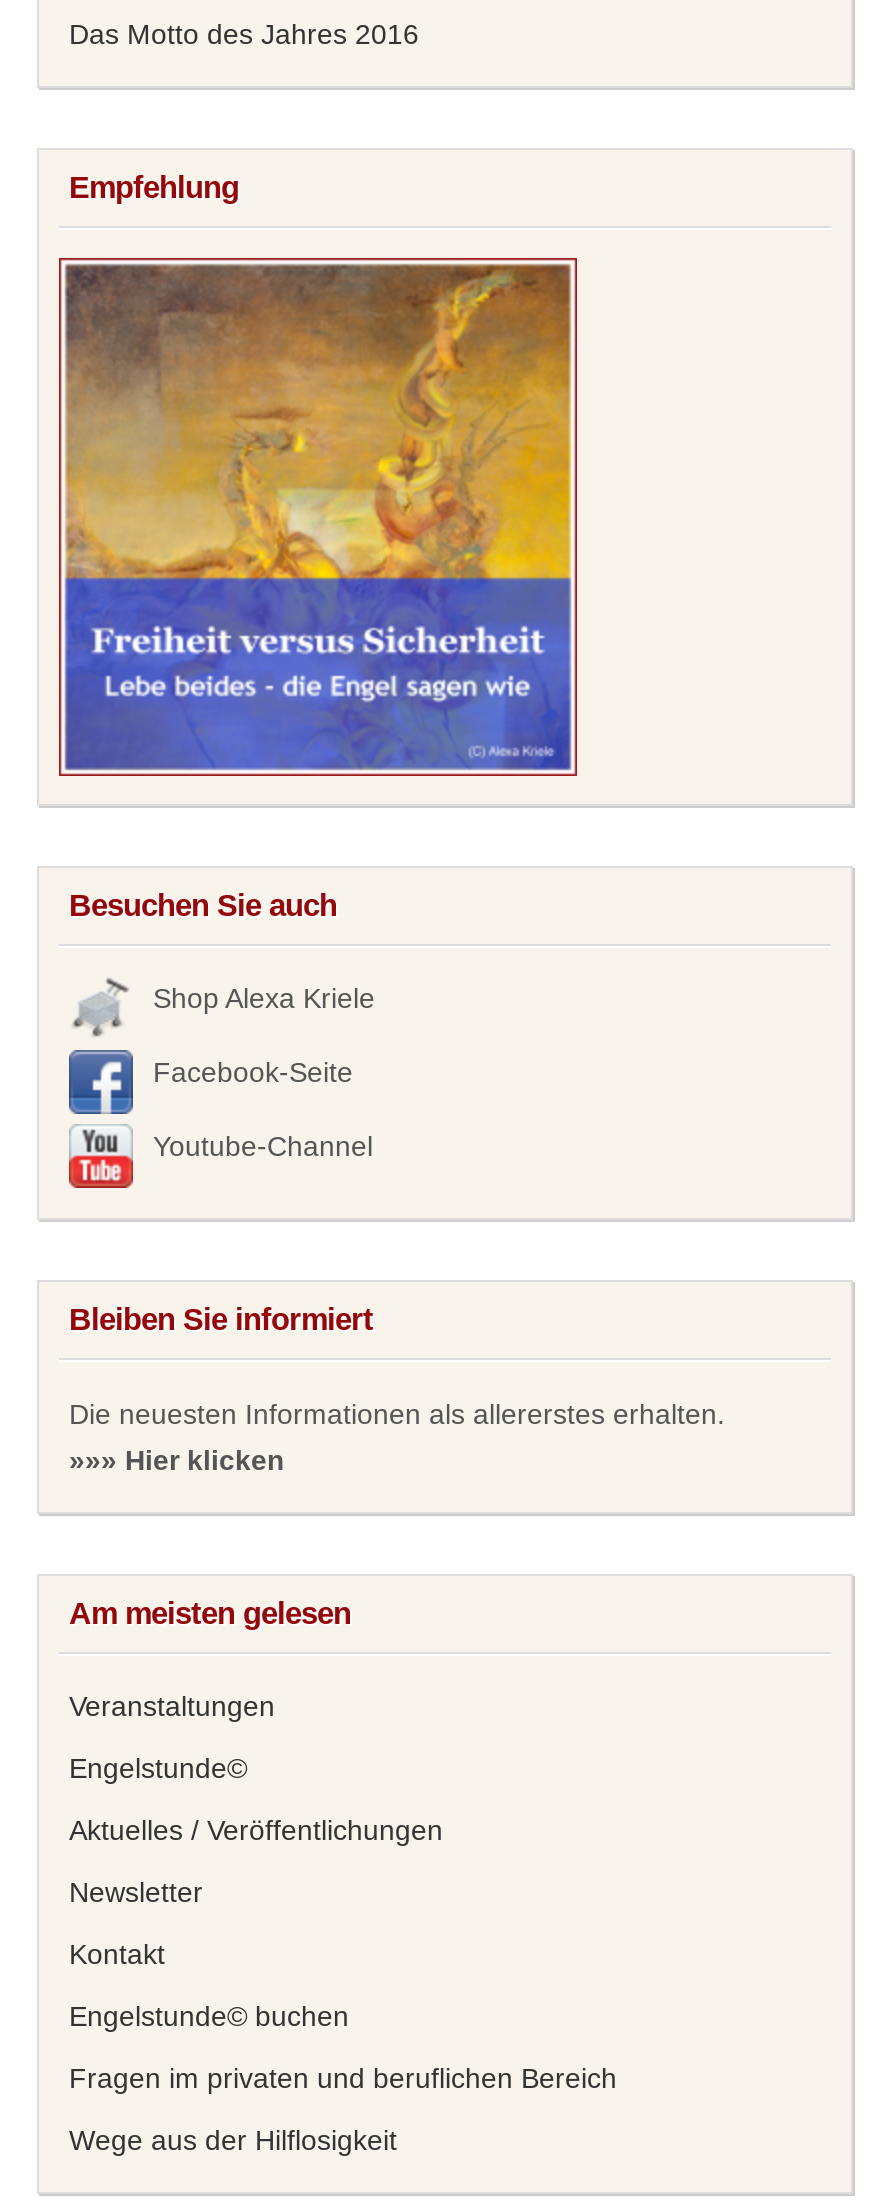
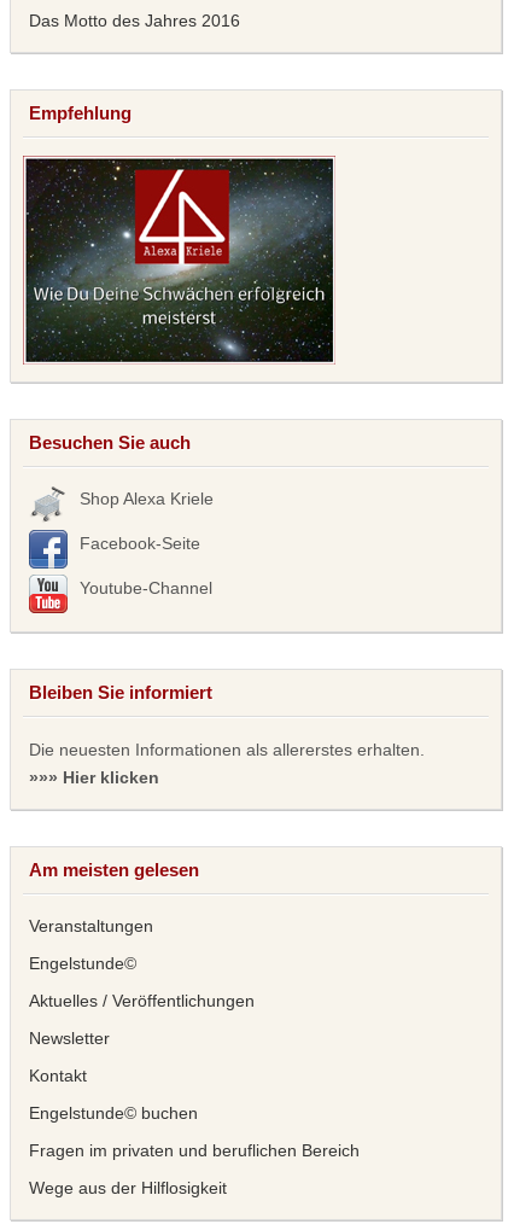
- [image]
+ [image]
